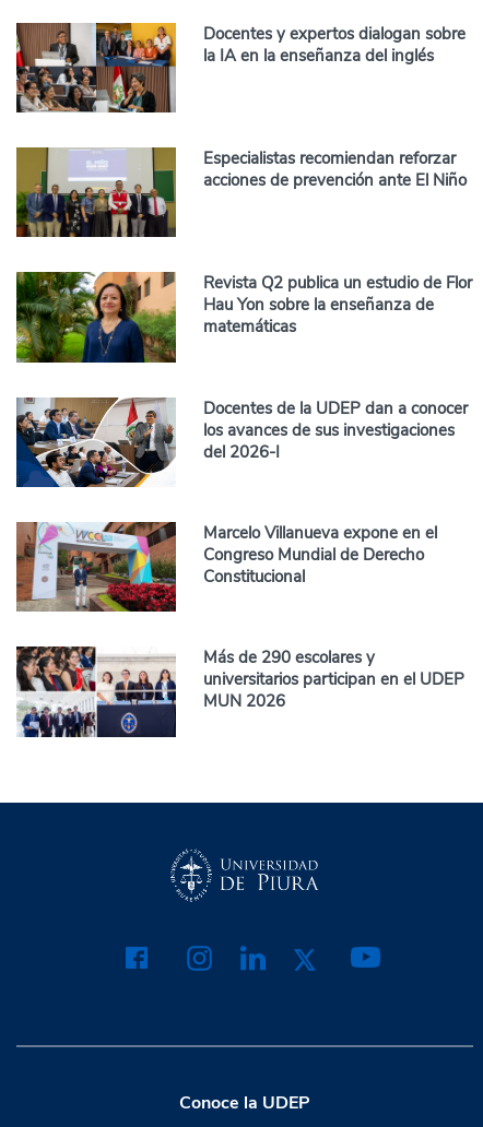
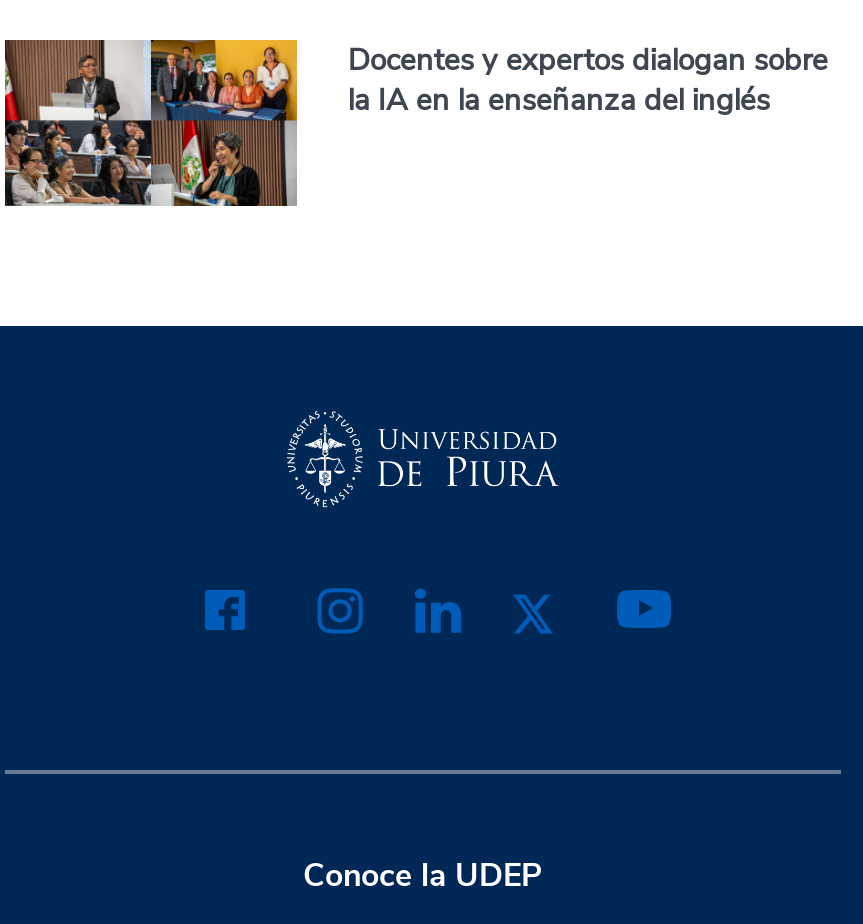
- [image]
- Especialistas recomiendan reforzar
- acciones de prevención ante El Niño

- [image]
- Revista Q2 publica un estudio de Flor
- Hau Yon sobre la enseñanza de
- matemáticas

- [image]
- Docentes de la UDEP dan a conocer
- los avances de sus investigaciones
- del 2026-I

- [image]
- Marcelo Villanueva expone en el
- Congreso Mundial de Derecho
- Constitucional

- [image]
- Más de 290 escolares y
- universitarios participan en el UDEP
- MUN 2026
